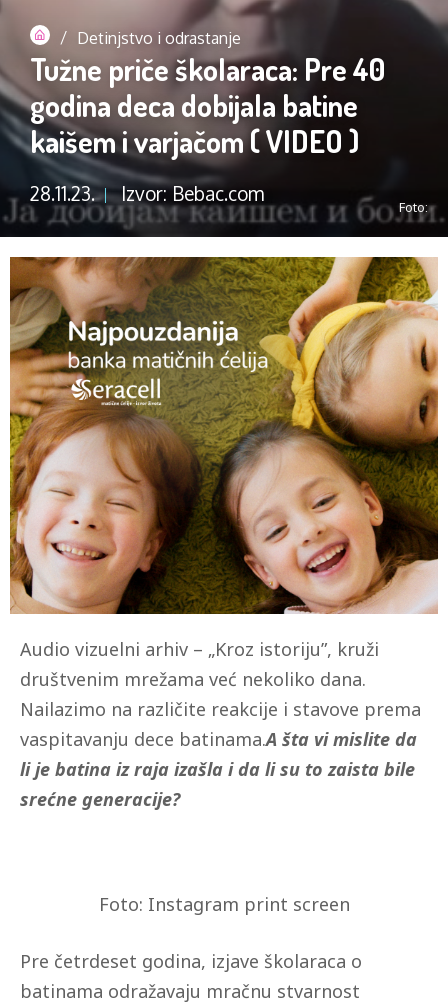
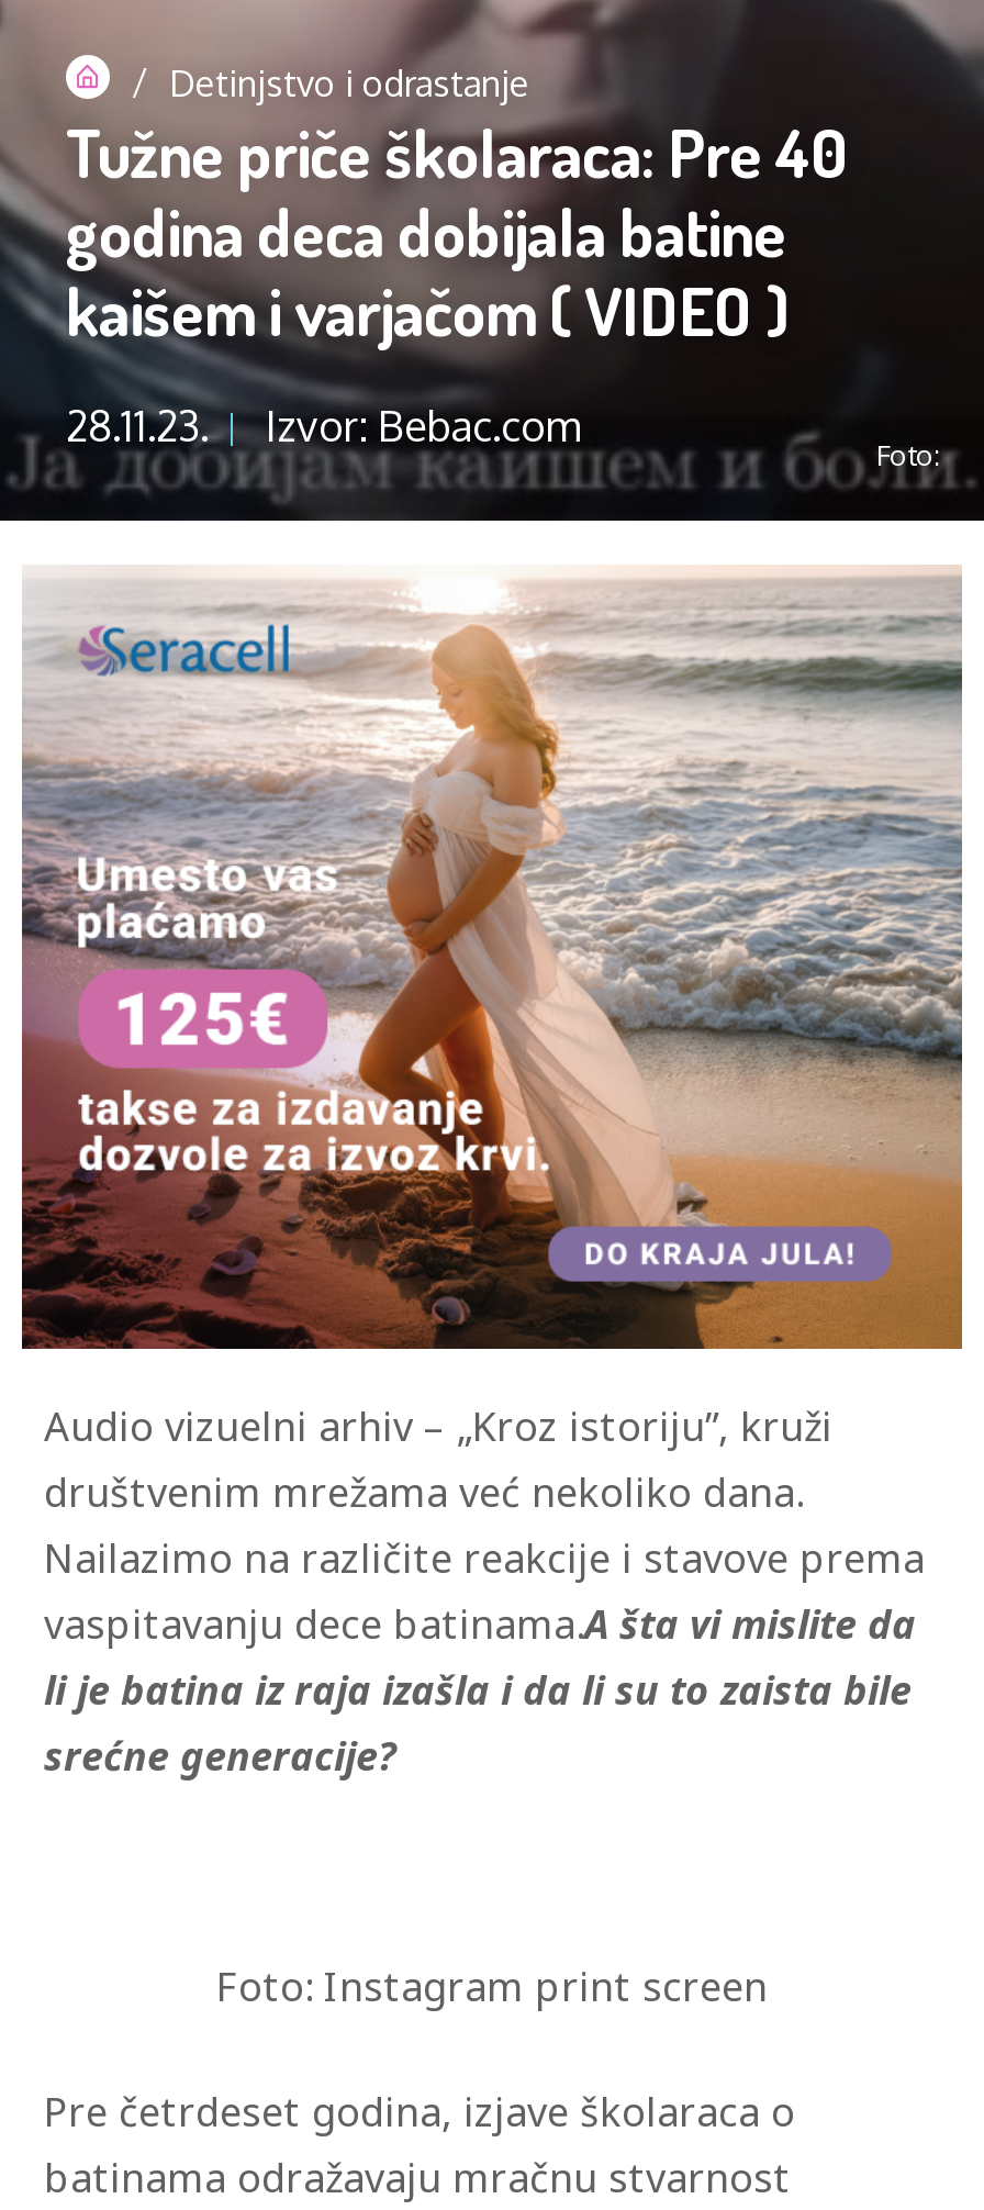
- [image]
+ [image]
